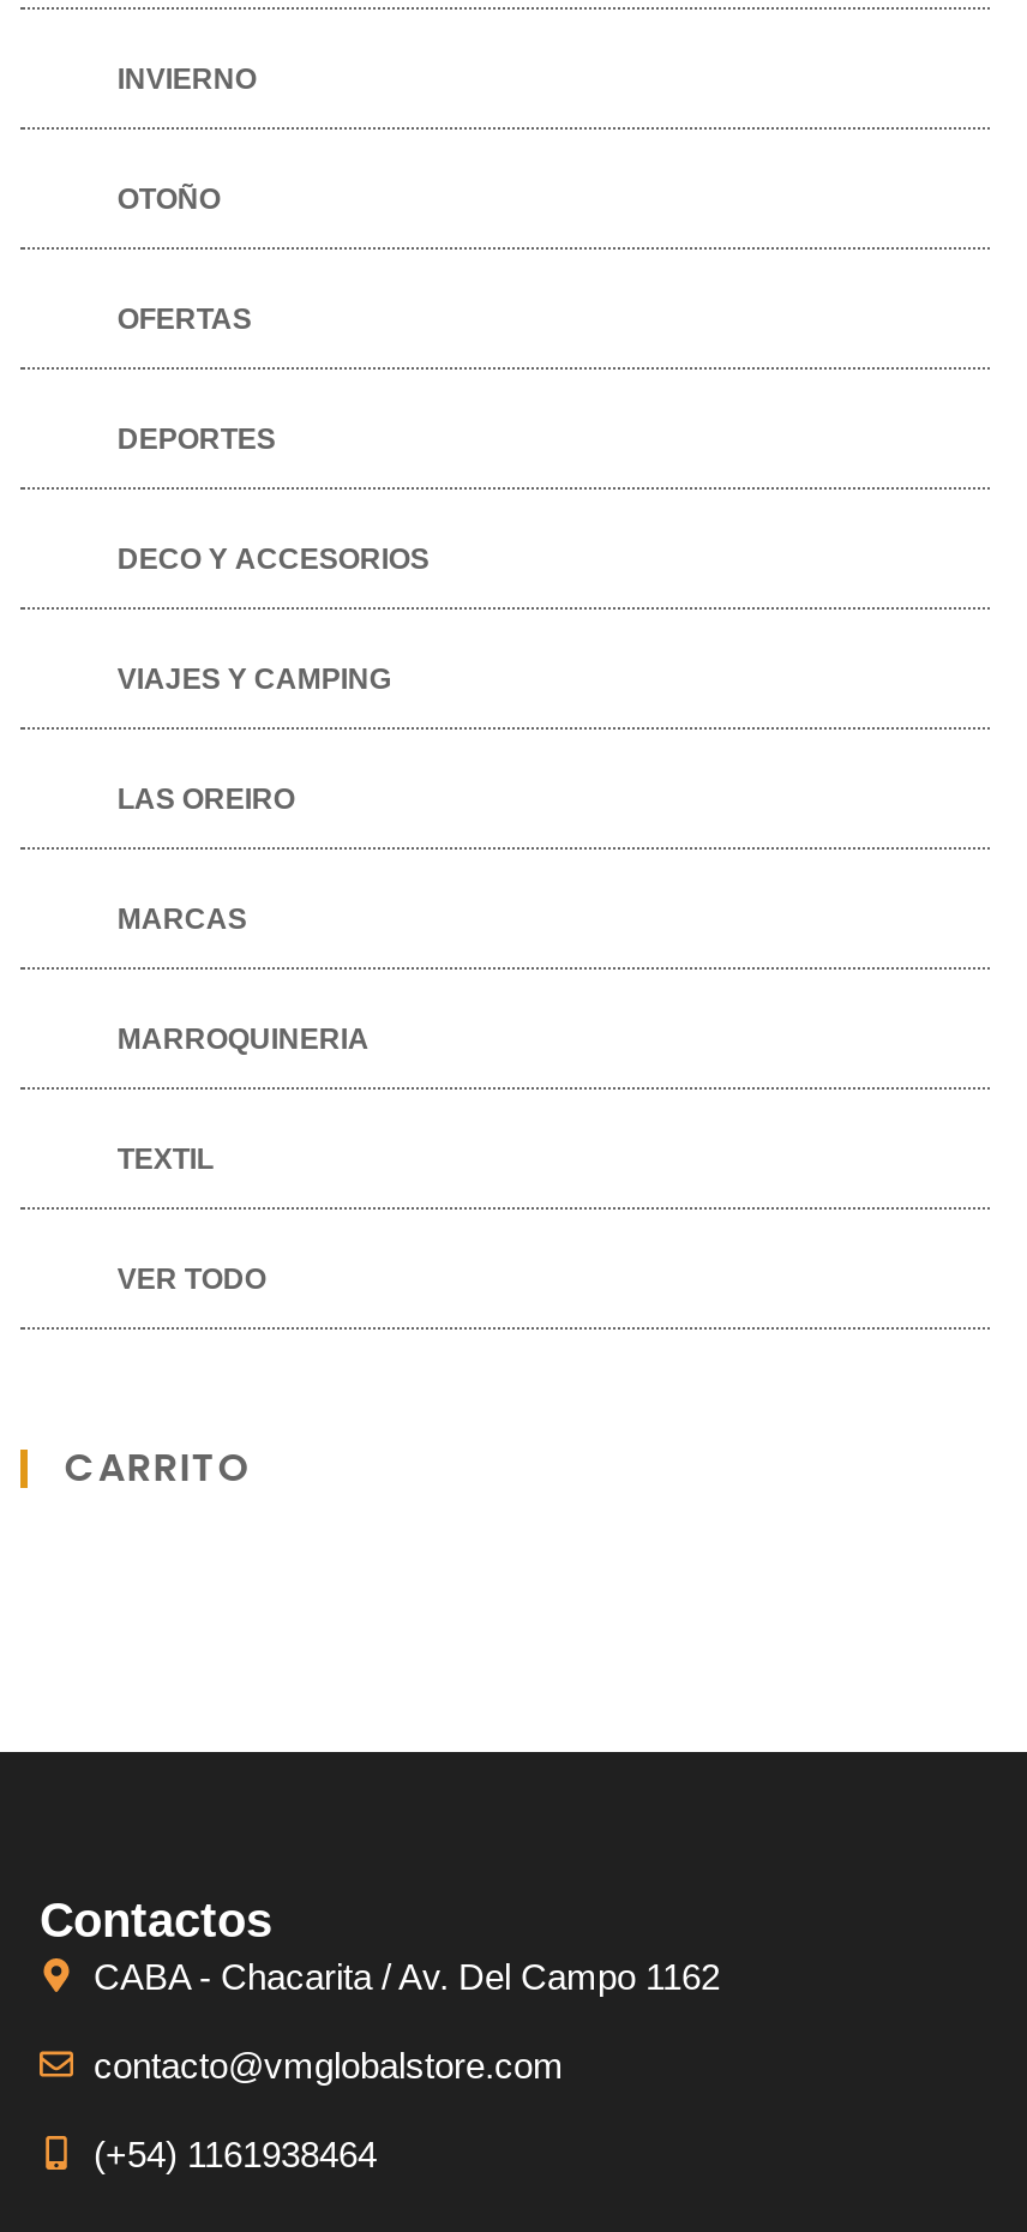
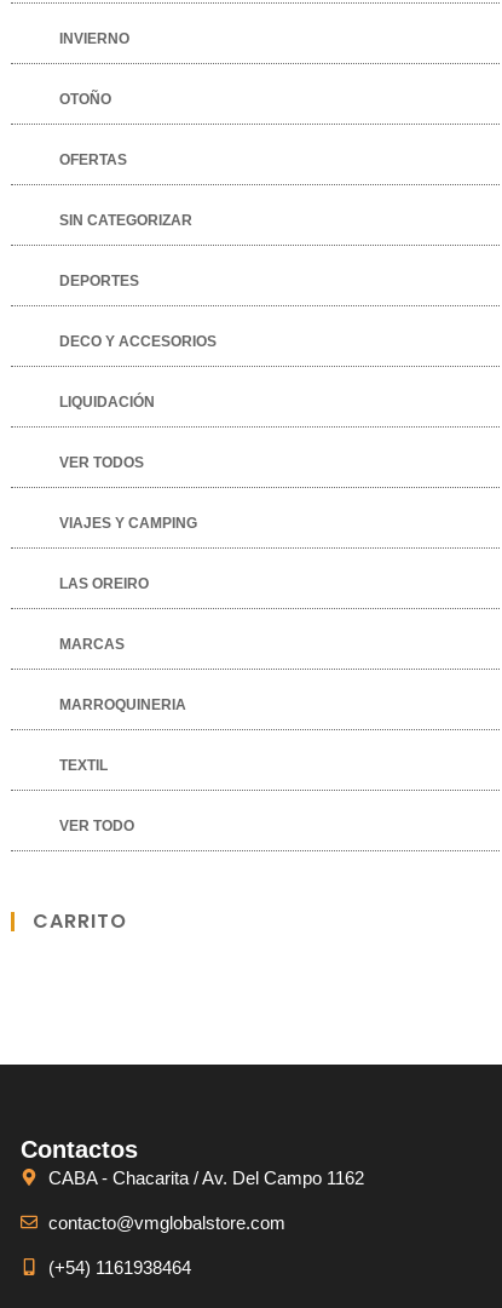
+ SIN CATEGORIZAR

+ LIQUIDACIÓN

+ VER TODOS
